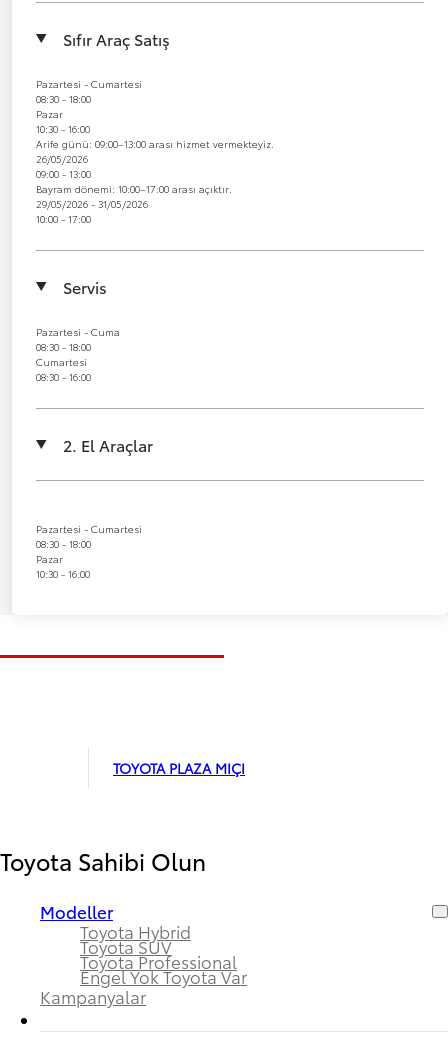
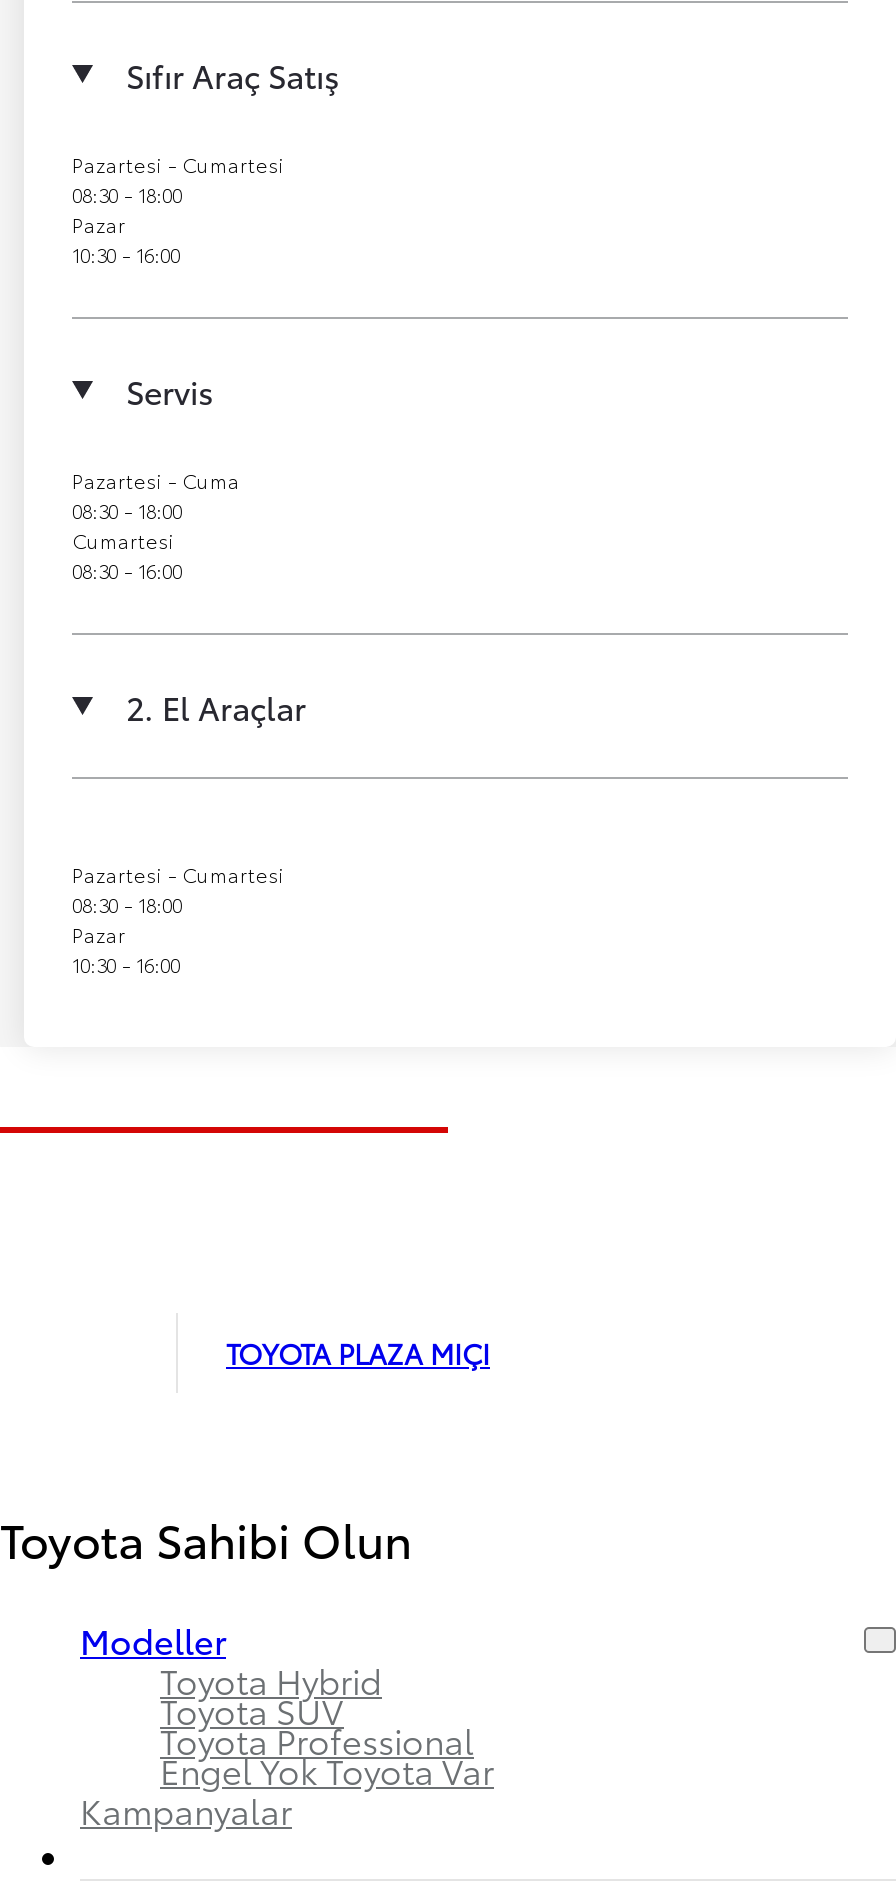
- Arife günü: 09:00–13:00 arası hizmet vermekteyiz.
- 26/05/2026
- 09:00 - 13:00
- Bayram dönemi: 10:00–17:00 arası açıktır.
- 29/05/2026 - 31/05/2026
- 10:00 - 17:00
